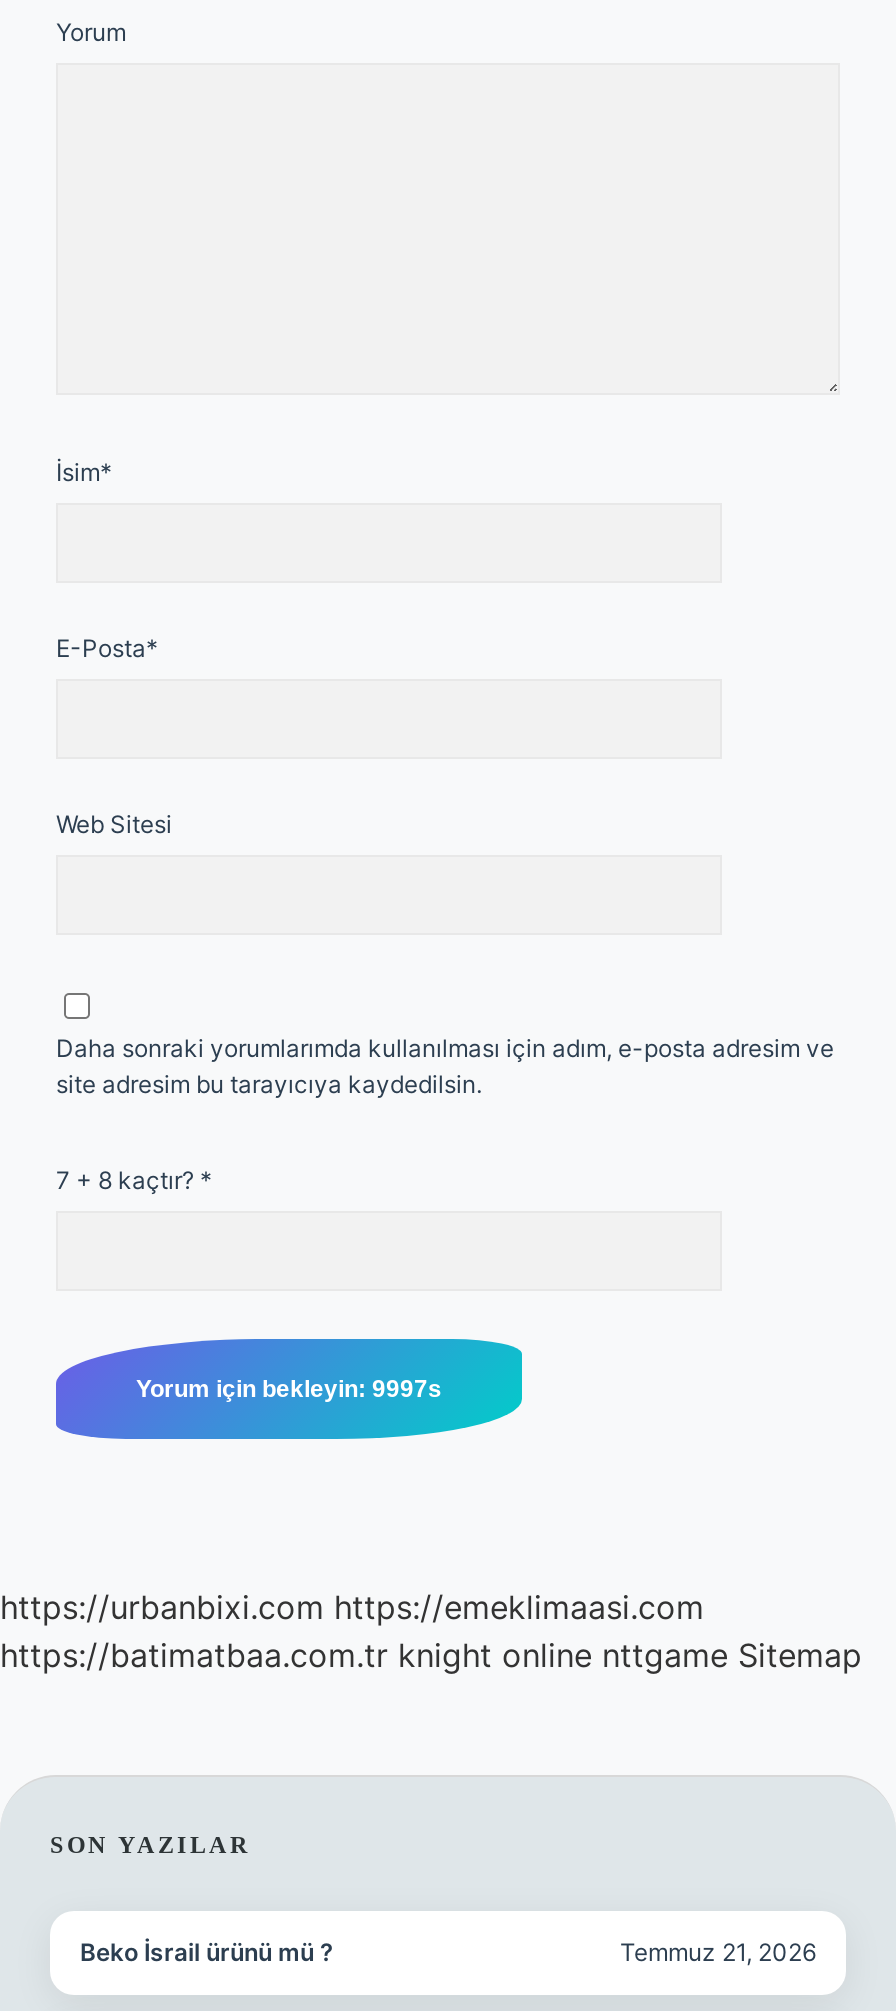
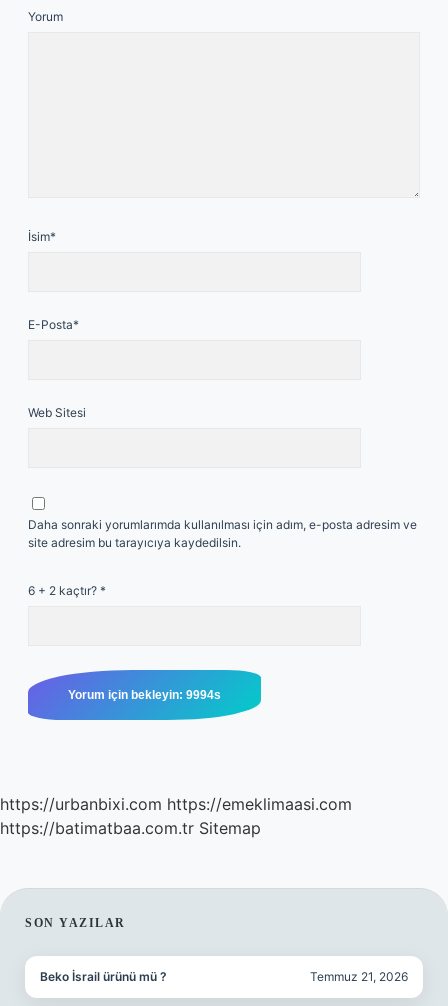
- 7 + 8 kaçtır? *
+ 6 + 2 kaçtır? *

- https://batimatbaa.com.tr knight online nttgame Sitemap
+ https://batimatbaa.com.tr Sitemap
